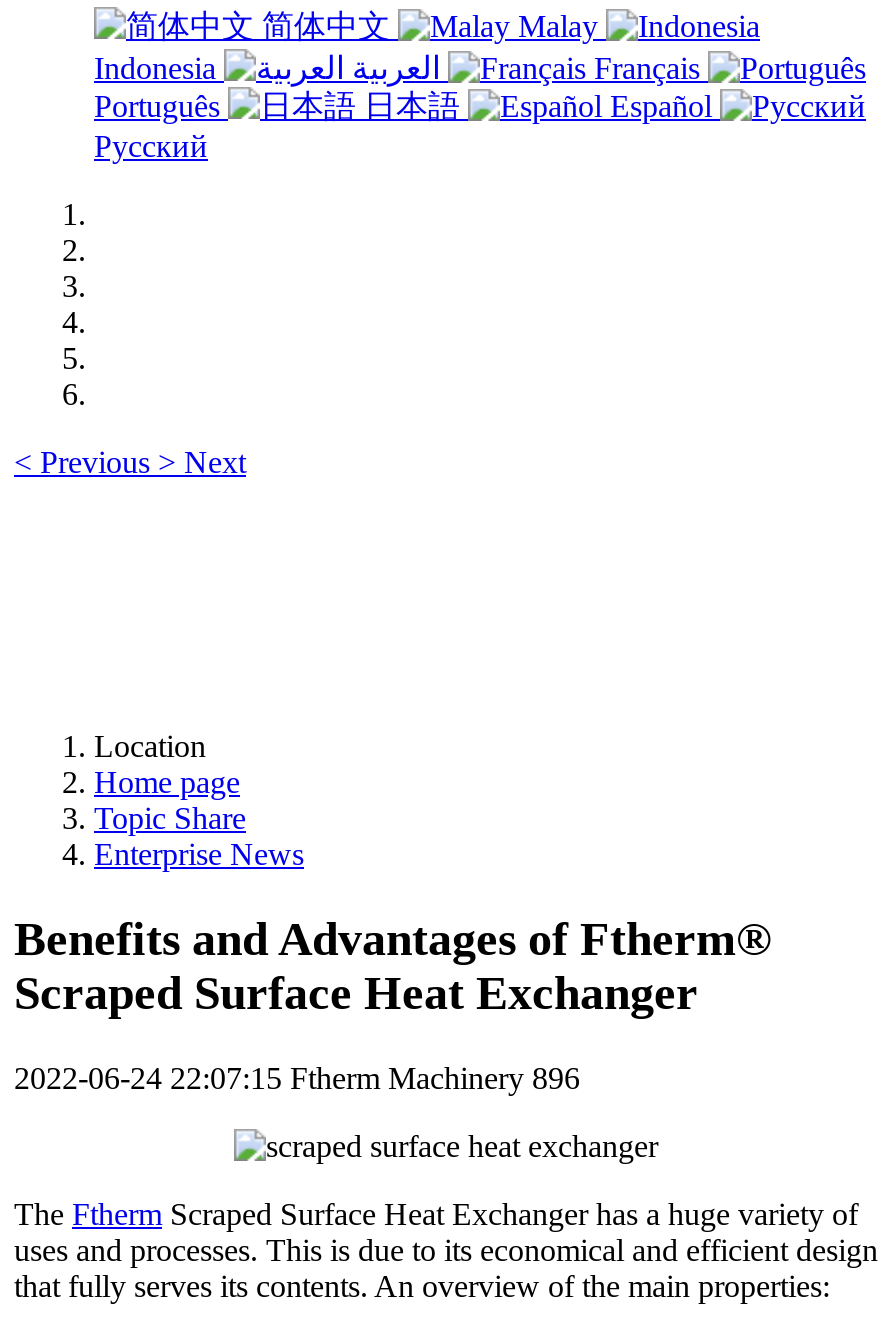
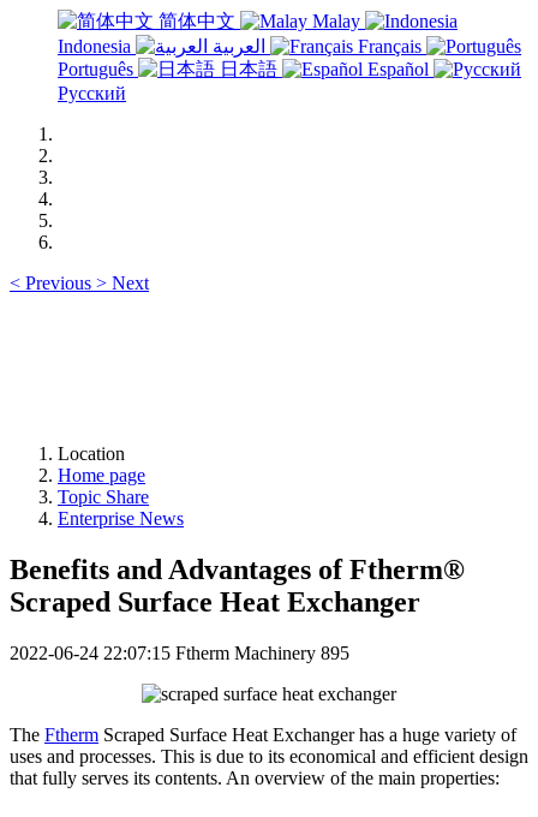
- 2022-06-24 22:07:15 Ftherm Machinery 896
+ 2022-06-24 22:07:15 Ftherm Machinery 895
